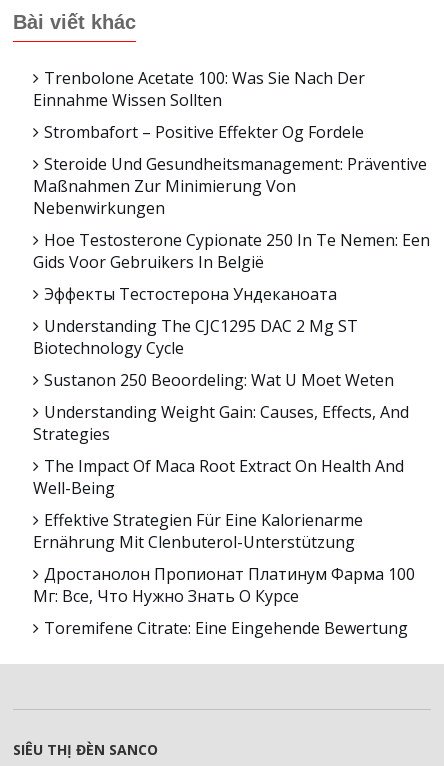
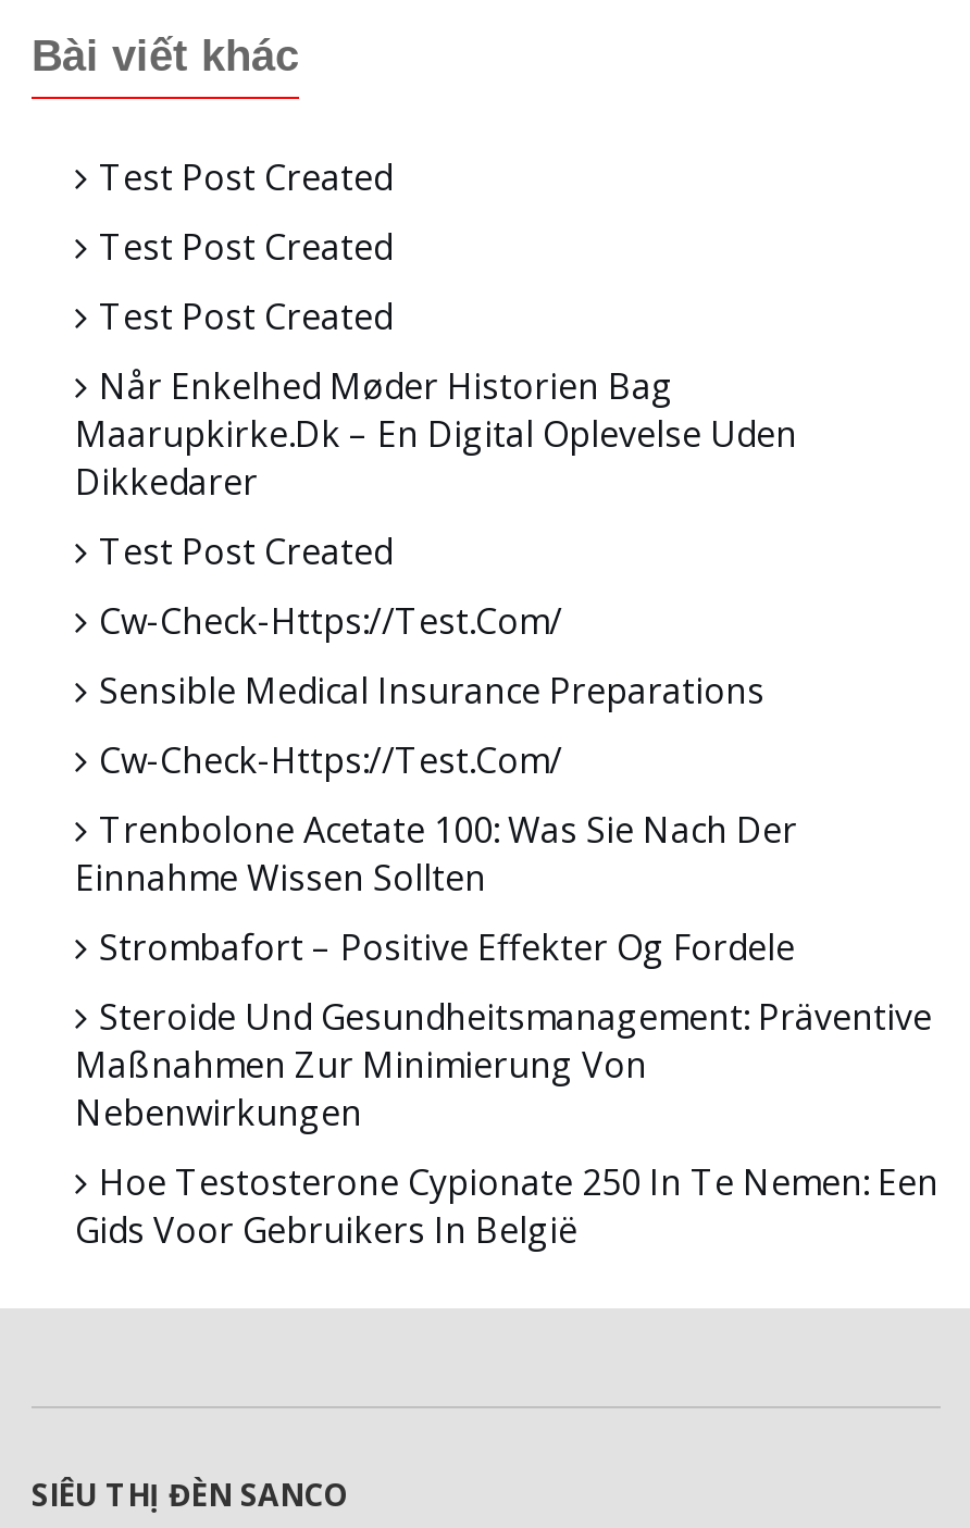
+ Test Post Created
+ Test Post Created
+ Test Post Created
+ Når Enkelhed Møder Historien Bag
+ Maarupkirke.dk – En Digital Oplevelse Uden
+ Dikkedarer
+ Test Post Created
+ Cw-Check-Https://test.com/
+ Sensible Medical Insurance Preparations
+ Cw-Check-Https://test.com/

moved down: Trenbolone Acetate 100: Was Sie Nach Der | Einnahme Wissen Sollten | Strombafort – Positive Effekter Og Fordele | Steroide Und Gesundheitsmanagement: Präventive | Maßnahmen Zur Minimierung Von | Nebenwirkungen | Hoe Testosterone Cypionate 250 In Te Nemen: Een | Gids Voor Gebruikers In België

- Эффекты Тестостерона Ундеканоата
- Understanding The CJC1295 DAC 2 Mg ST
- Biotechnology Cycle
- Sustanon 250 Beoordeling: Wat U Moet Weten
- Understanding Weight Gain: Causes, Effects, And
- Strategies
- The Impact Of Maca Root Extract On Health And
- Well-Being
- Effektive Strategien Für Eine Kalorienarme
- Ernährung Mit Clenbuterol-Unterstützung
- Дростанолон Пропионат Платинум Фарма 100
- Мг: Все, Что Нужно Знать О Курсе
- Toremifene Citrate: Eine Eingehende Bewertung
